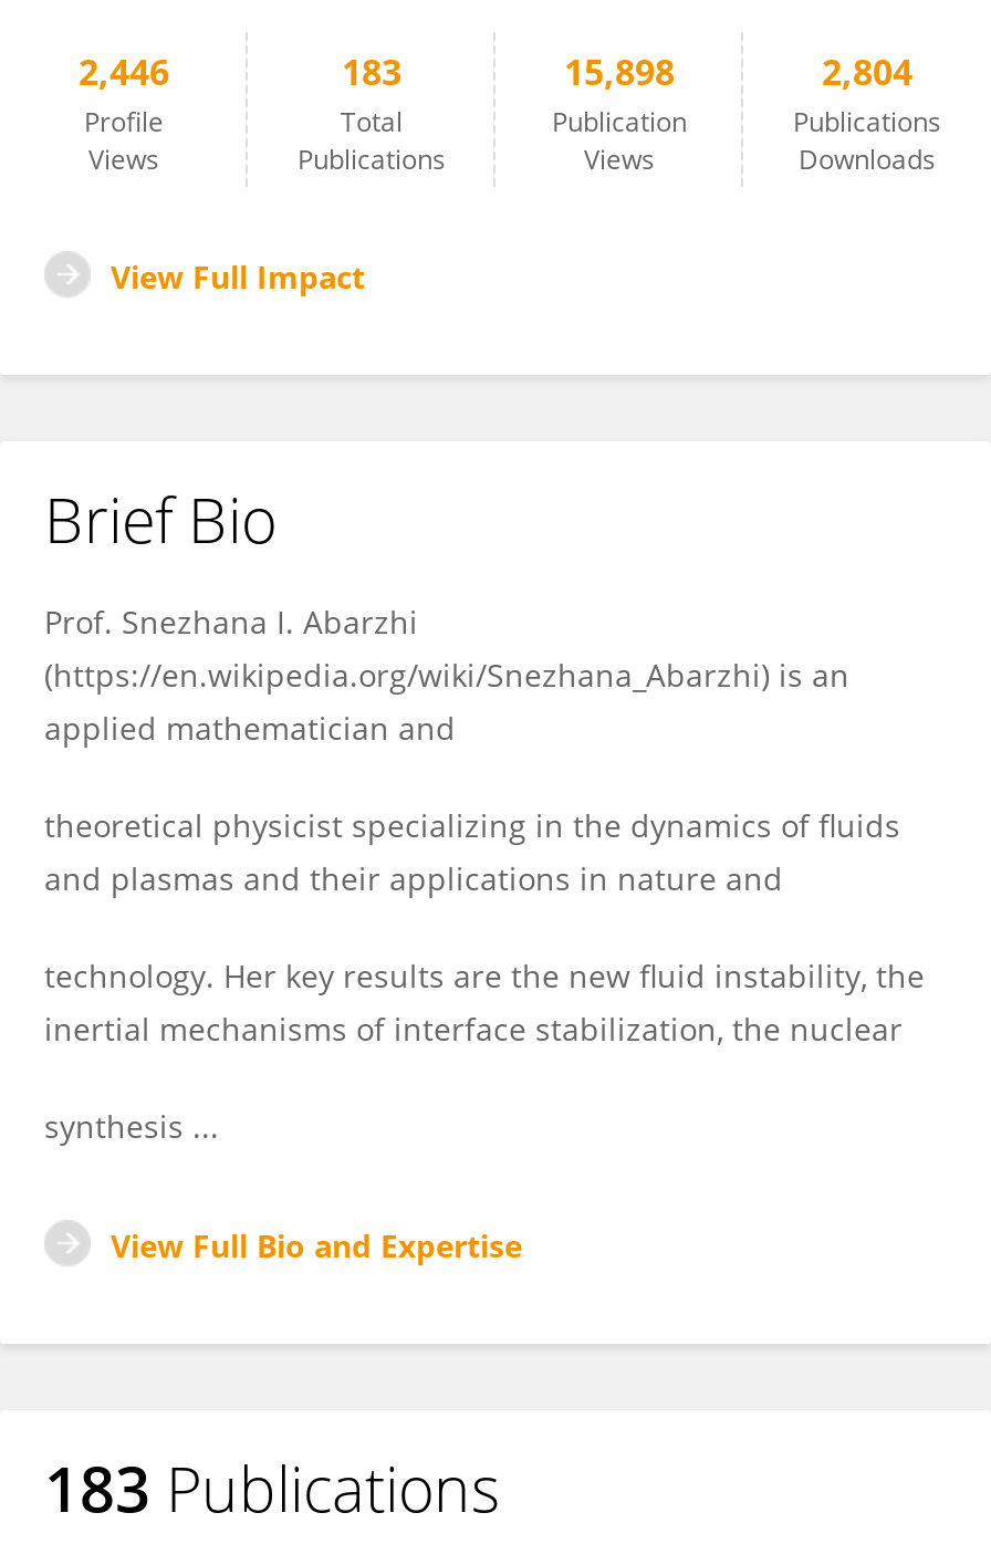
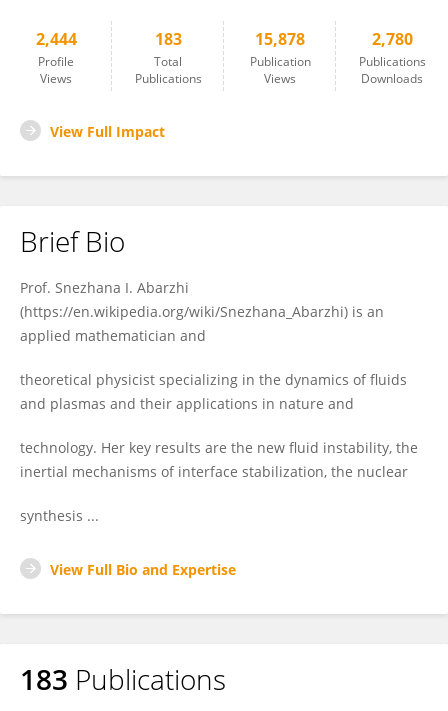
- 2,446
+ 2,444

- 15,898
+ 15,878

- 2,804
+ 2,780
